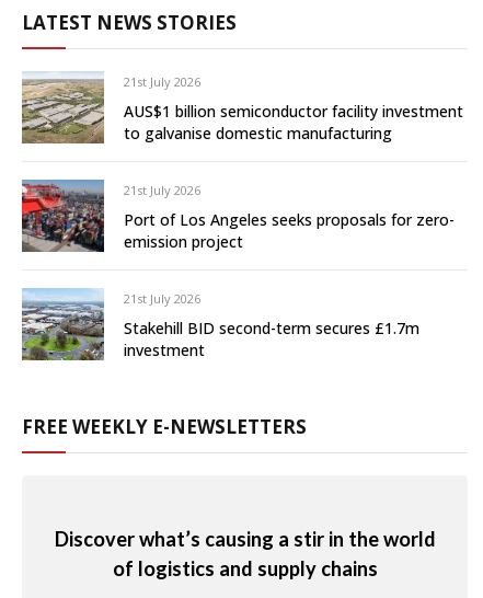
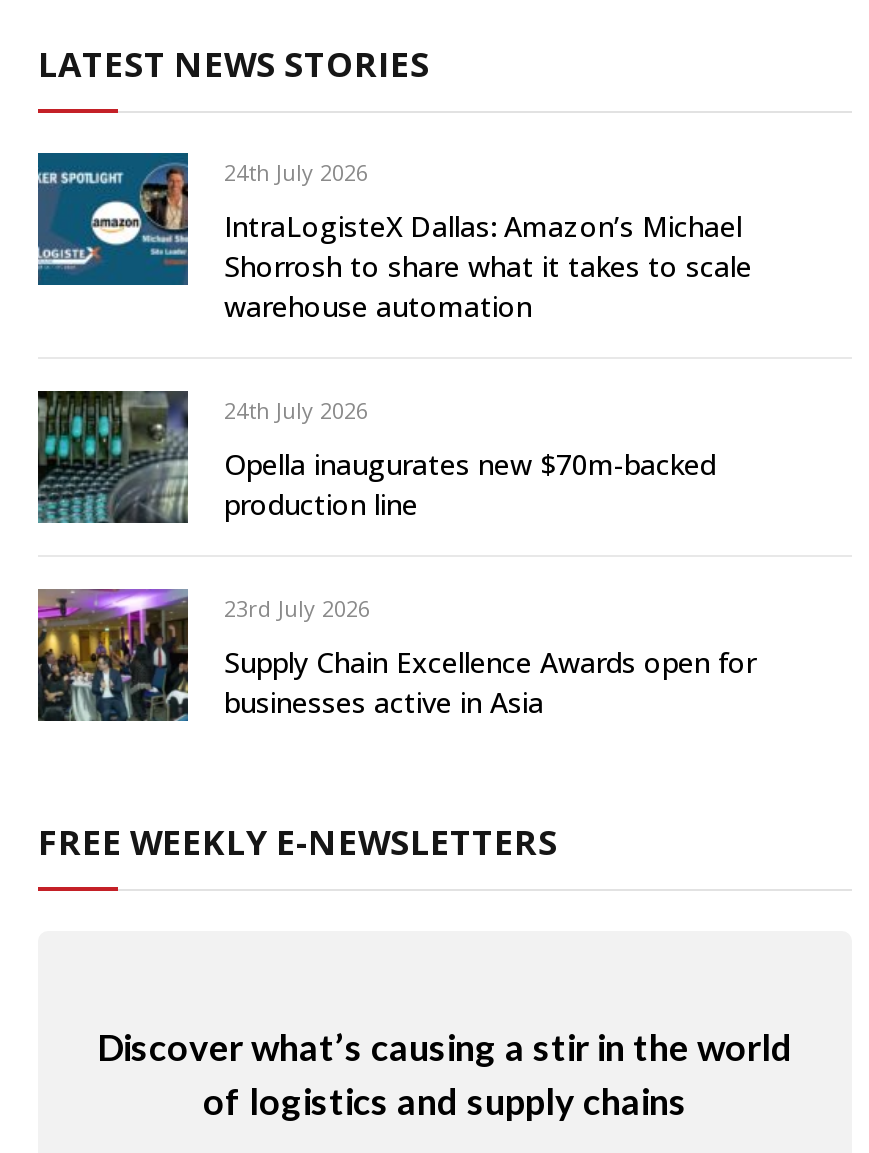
- [image]
- 21st July 2026
+ [image]
+ 24th July 2026

- AUS$1 billion semiconductor facility investment
- to galvanise domestic manufacturing
+ IntraLogisteX Dallas: Amazon’s Michael
+ Shorrosh to share what it takes to scale
+ warehouse automation

- [image]
- 21st July 2026
+ [image]
+ 24th July 2026

- Port of Los Angeles seeks proposals for zero-
- emission project
+ Opella inaugurates new $70m-backed
+ production line

- [image]
- 21st July 2026
+ [image]
+ 23rd July 2026

- Stakehill BID second-term secures £1.7m
- investment
+ Supply Chain Excellence Awards open for
+ businesses active in Asia
